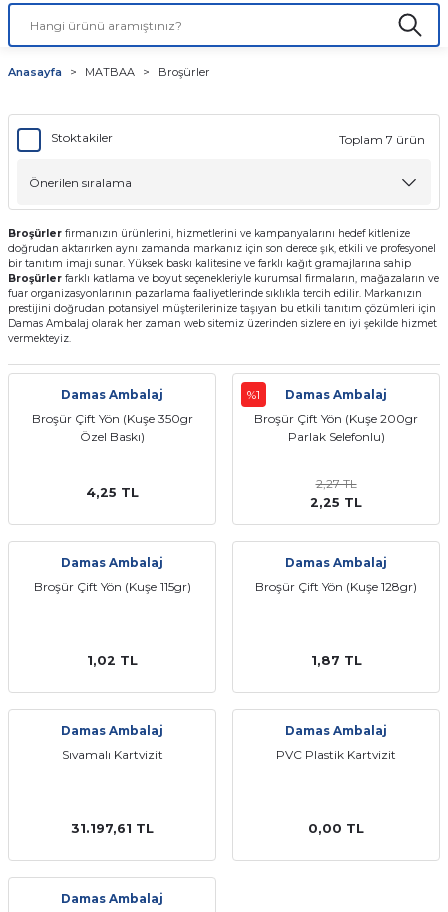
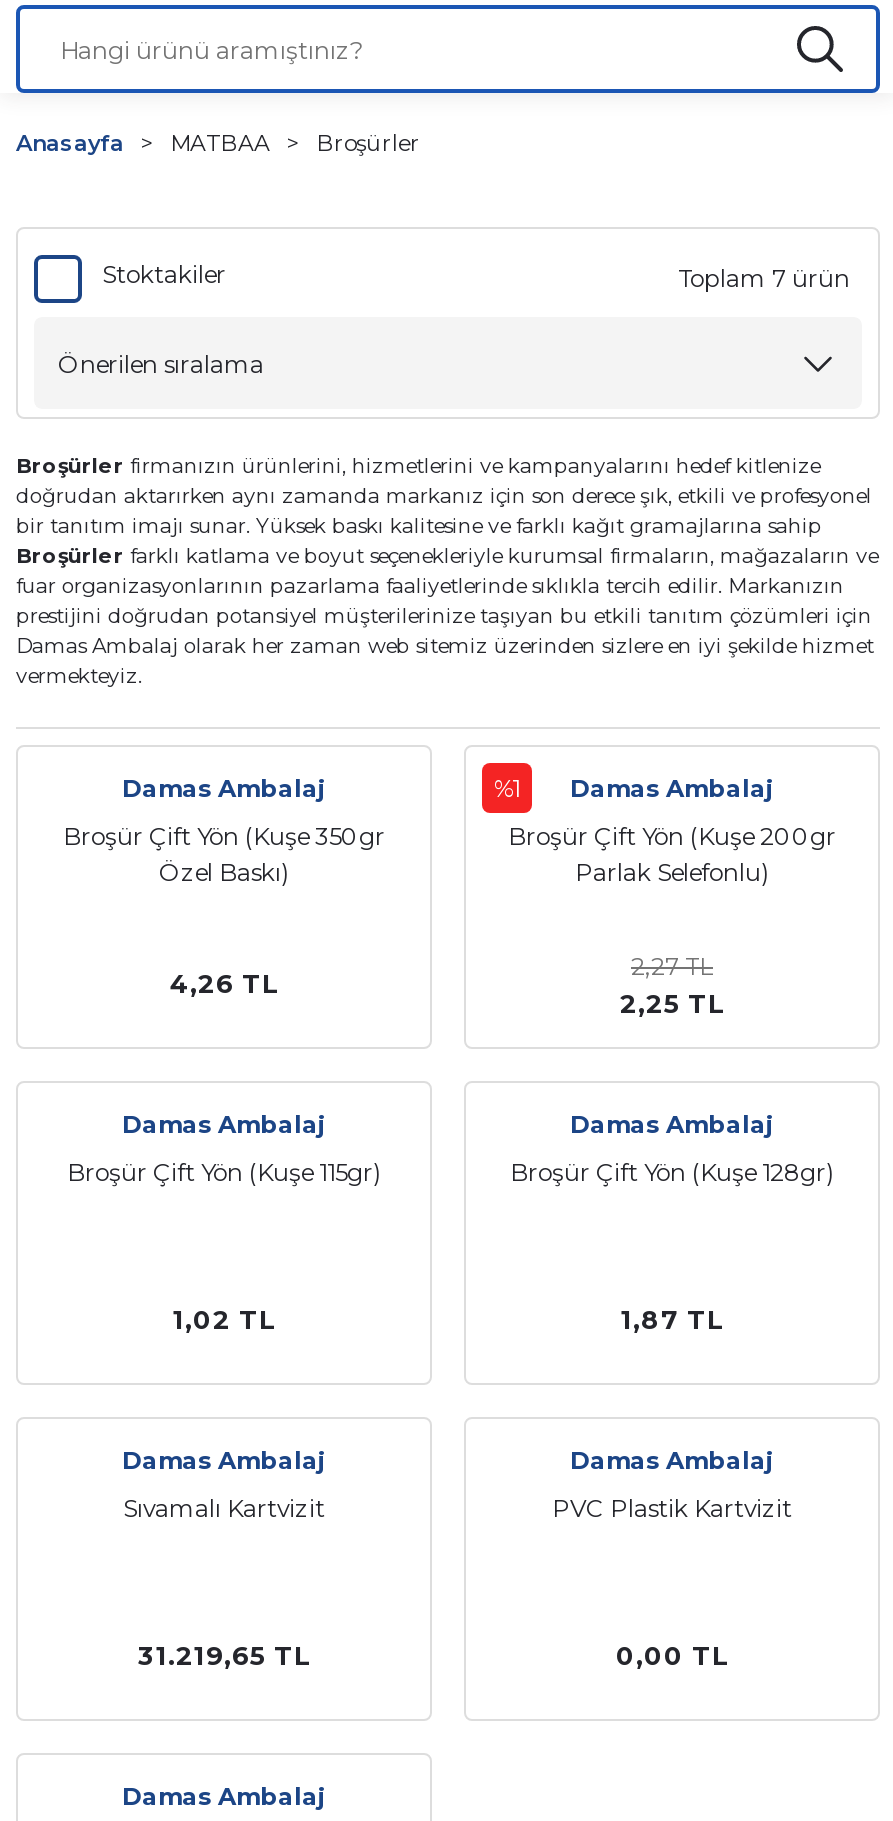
- 4,25 TL
+ 4,26 TL

- 31.197,61 TL
+ 31.219,65 TL
